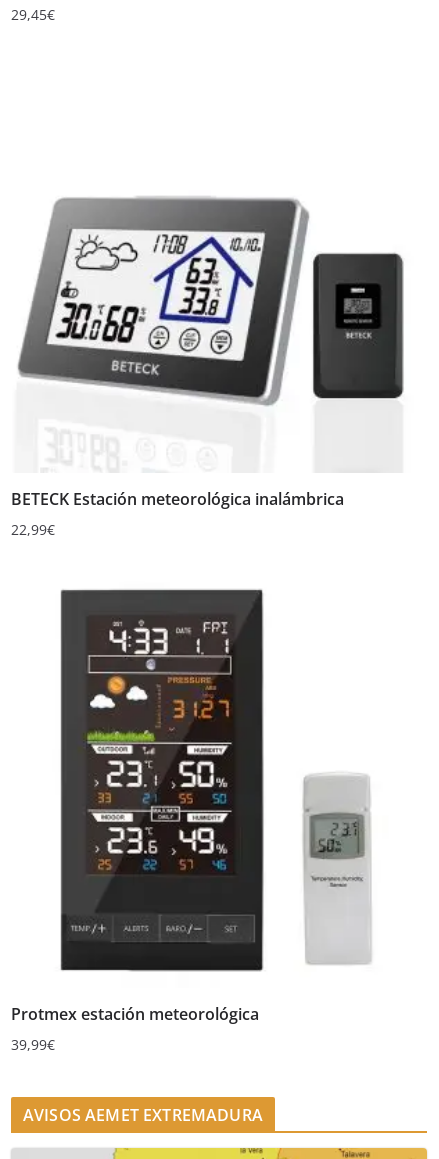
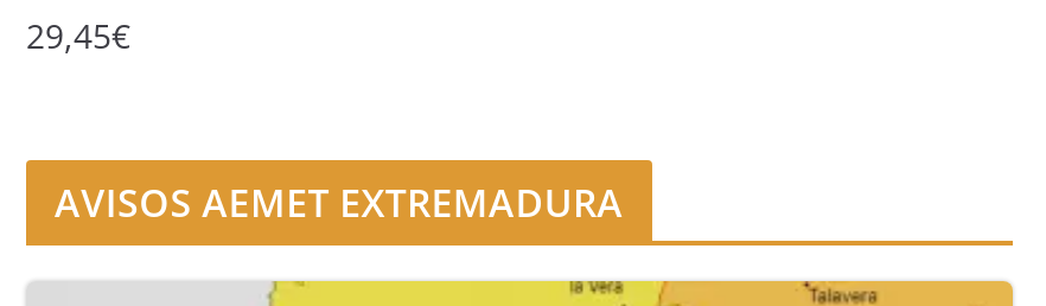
- [image]

- BETECK Estación meteorológica inalámbrica
- 22,99€

- [image]
- Protmex estación meteorológica
- 39,99€

- [image]
